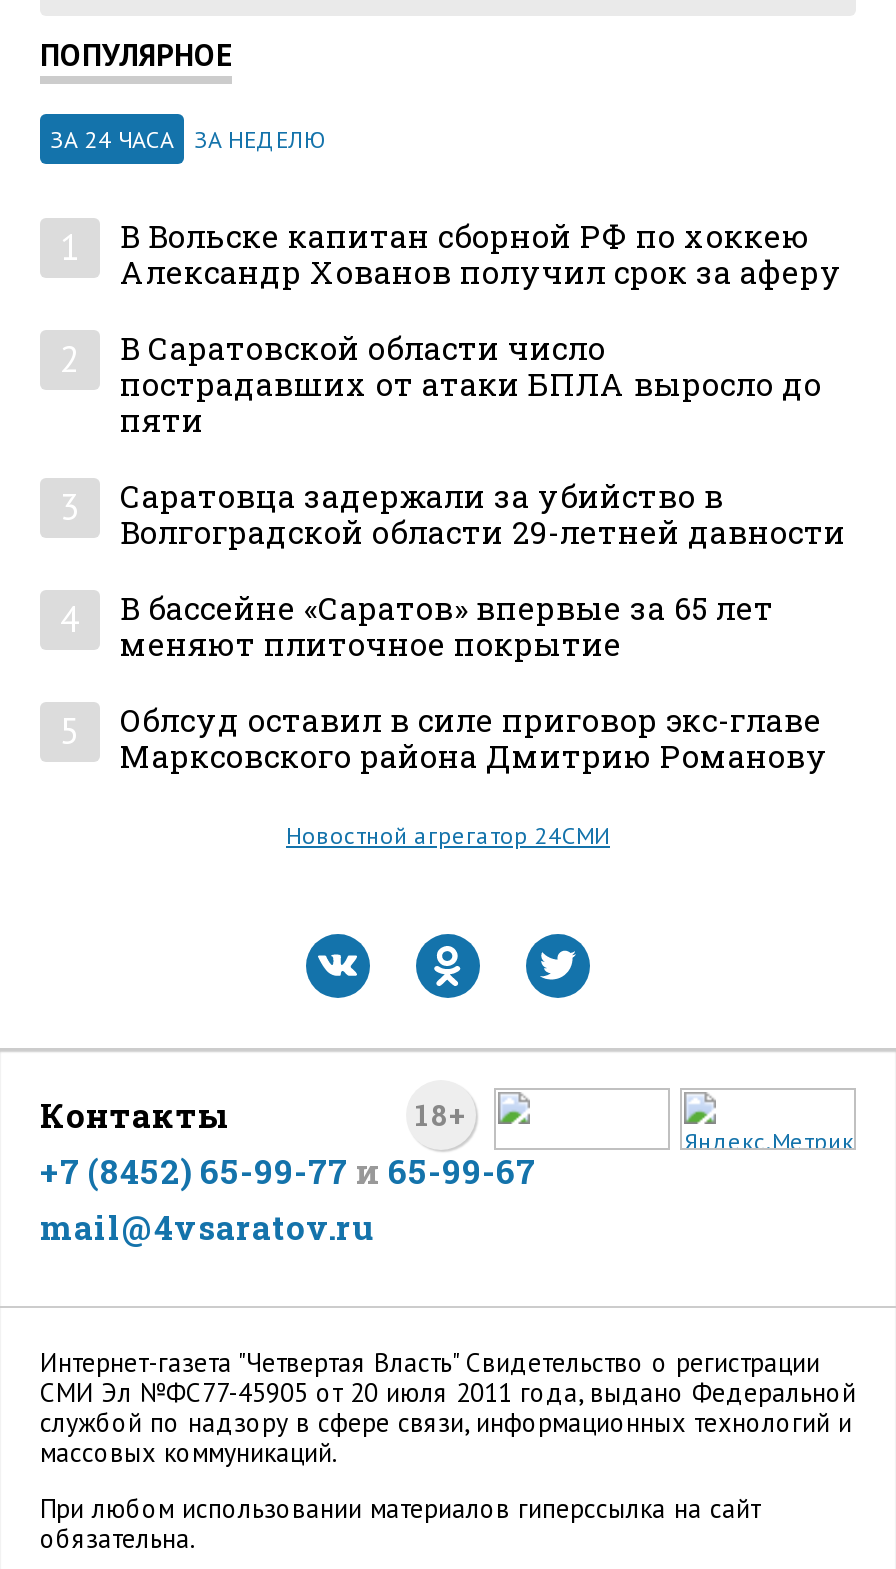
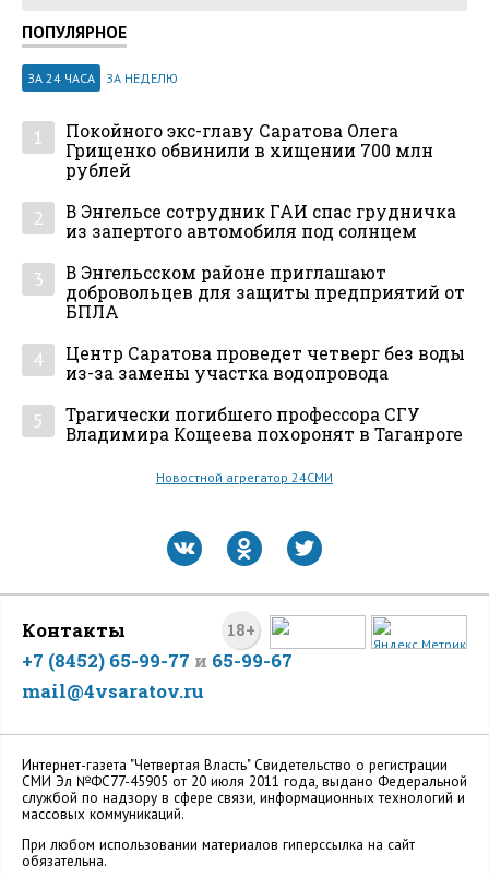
- В Вольске капитан сборной РФ по хоккею
- Александр Хованов получил срок за аферу
+ Покойного экс-главу Саратова Олега
+ Грищенко обвинили в хищении 700 млн
+ рублей

- В Саратовской области число
- пострадавших от атаки БПЛА выросло до
- пяти
+ В Энгельсе сотрудник ГАИ спас грудничка
+ из запертого автомобиля под солнцем

- Саратовца задержали за убийство в
- Волгоградской области 29-летней давности
+ В Энгельсском районе приглашают
+ добровольцев для защиты предприятий от
+ БПЛА

- В бассейне «Саратов» впервые за 65 лет
- меняют плиточное покрытие
+ Центр Саратова проведет четверг без воды
+ из-за замены участка водопровода

- Облсуд оставил в силе приговор экс-главе
- Марксовского района Дмитрию Романову
+ Трагически погибшего профессора СГУ
+ Владимира Кощеева похоронят в Таганроге
